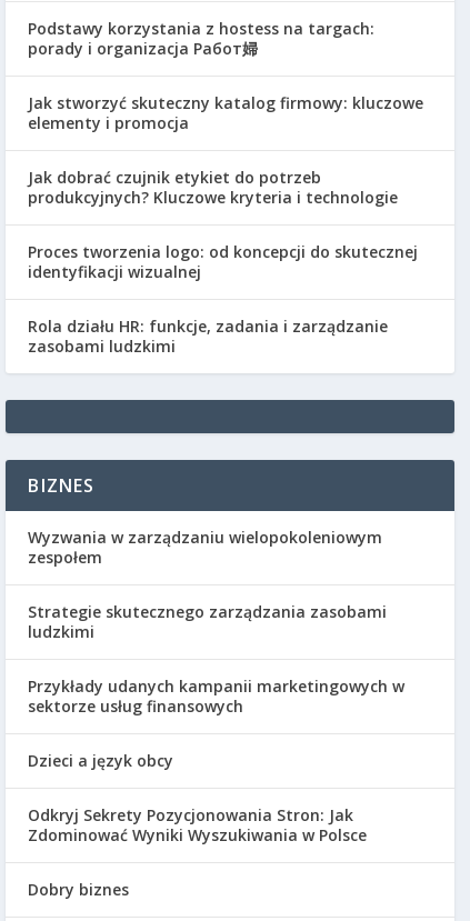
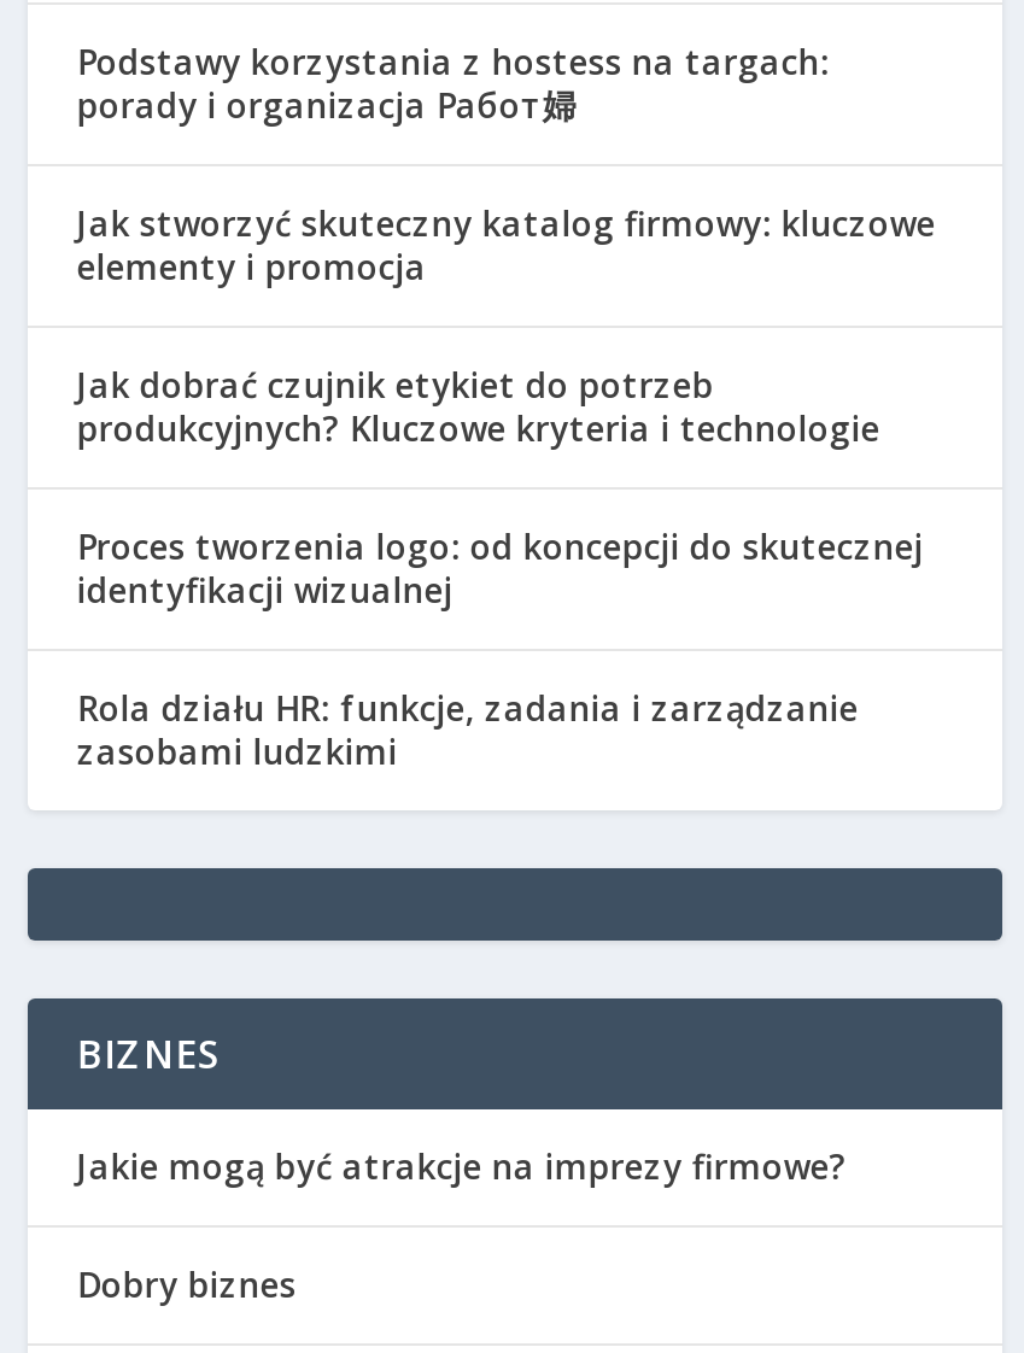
- Wyzwania w zarządzaniu wielopokoleniowym
- zespołem
- Strategie skutecznego zarządzania zasobami
- ludzkimi
- Przykłady udanych kampanii marketingowych w
- sektorze usług finansowych
- Dzieci a język obcy
- Odkryj Sekrety Pozycjonowania Stron: Jak
- Zdominować Wyniki Wyszukiwania w Polsce
+ Jakie mogą być atrakcje na imprezy firmowe?
